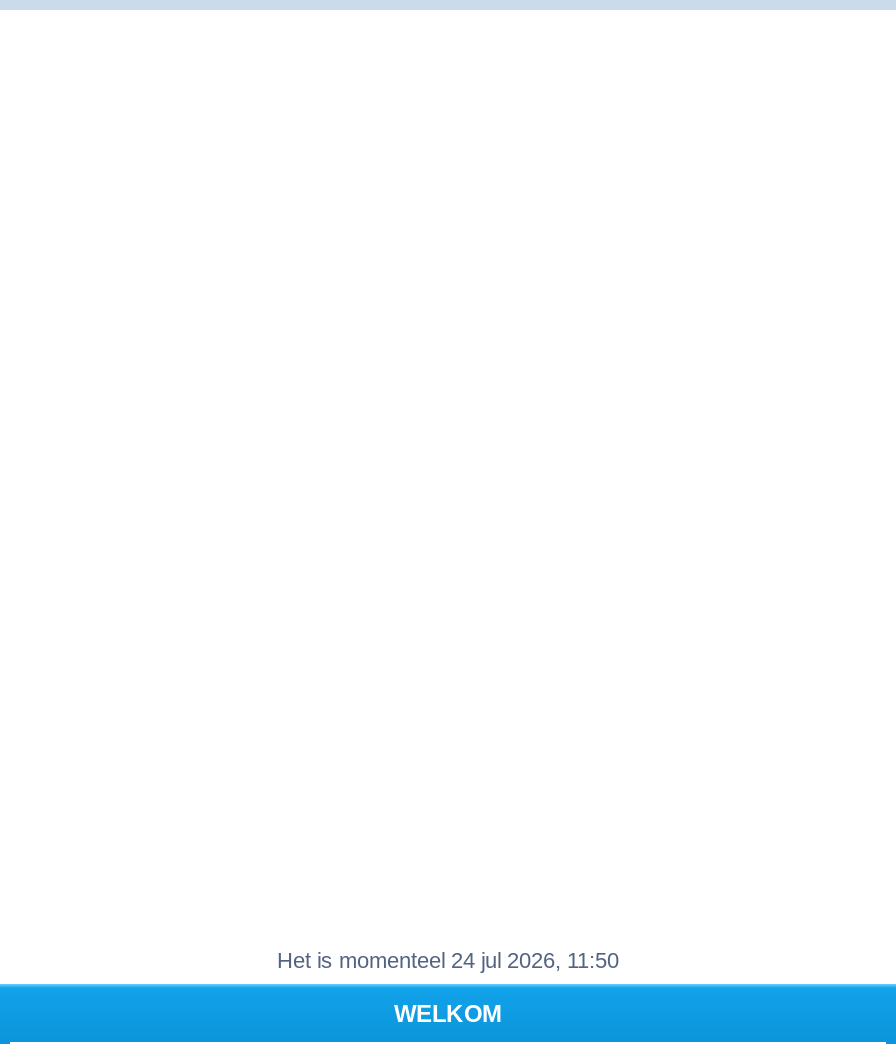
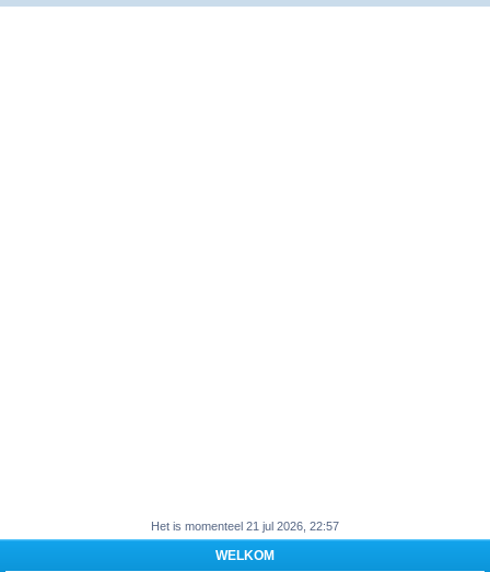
- Het is momenteel 24 jul 2026, 11:50
+ Het is momenteel 21 jul 2026, 22:57
